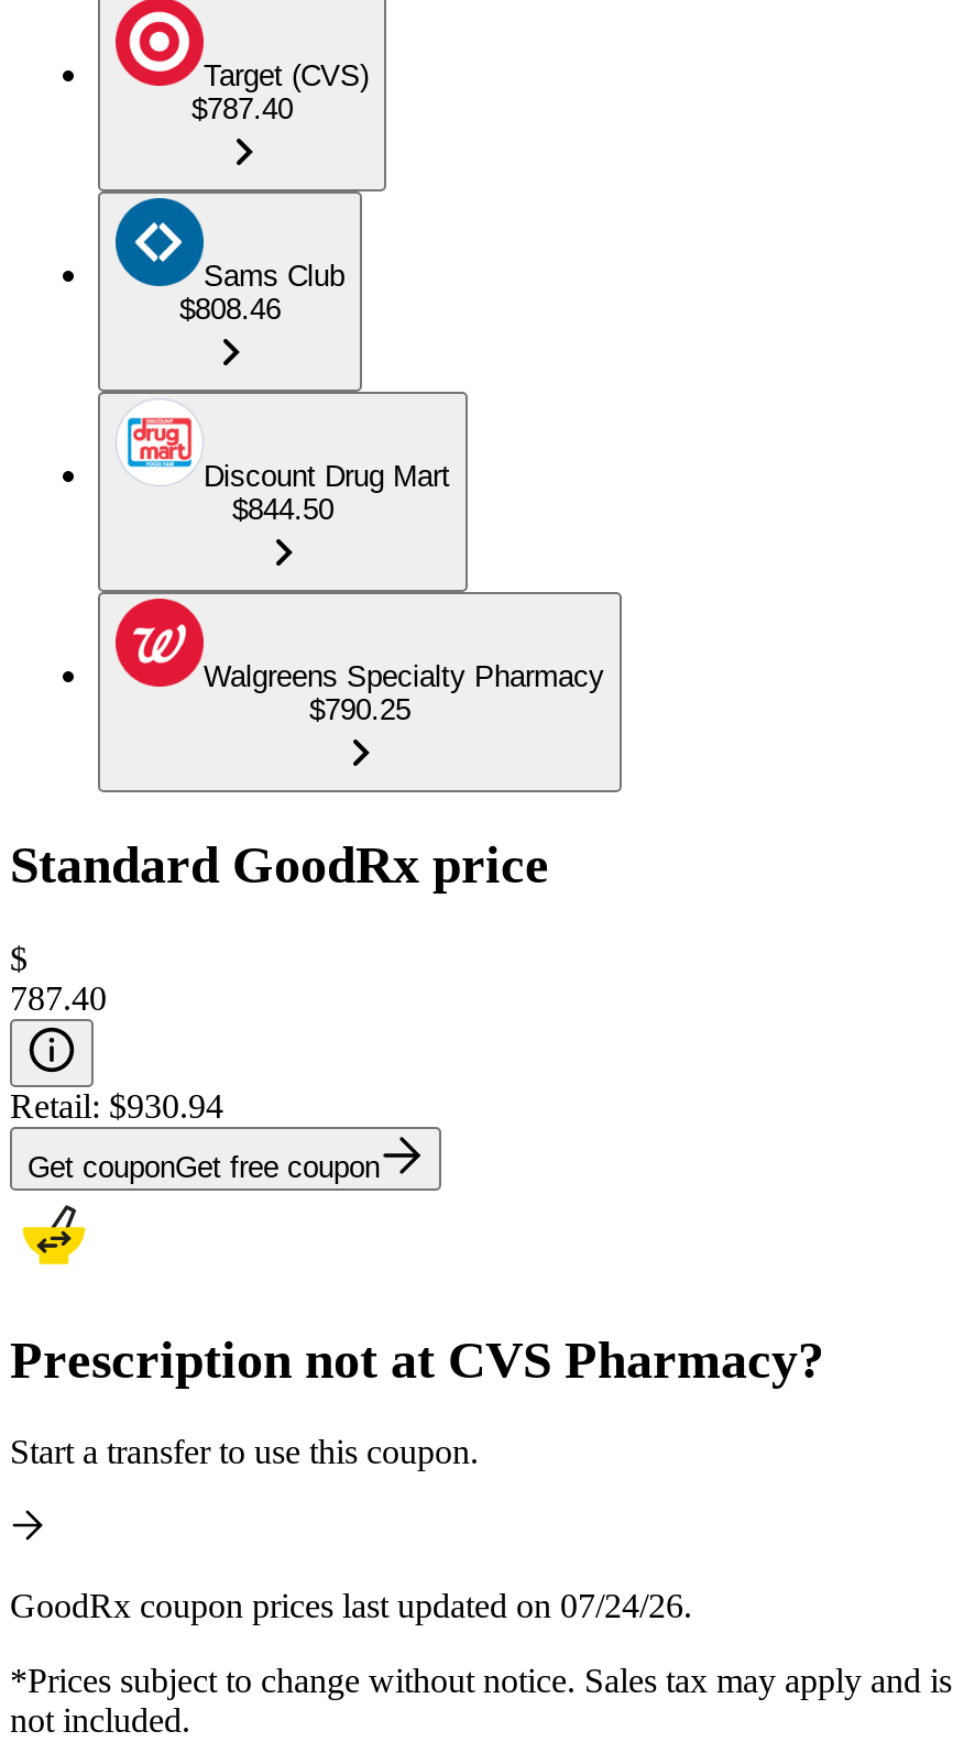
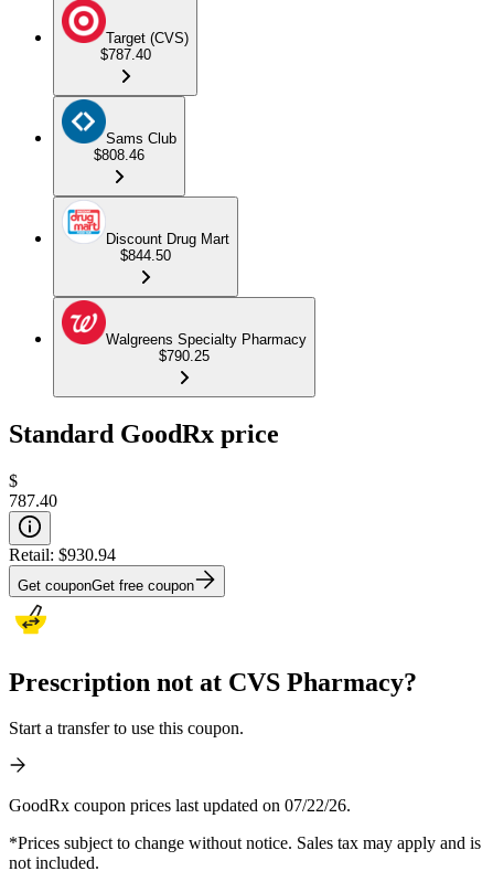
- GoodRx coupon prices last updated on 07/24/26.
+ GoodRx coupon prices last updated on 07/22/26.
